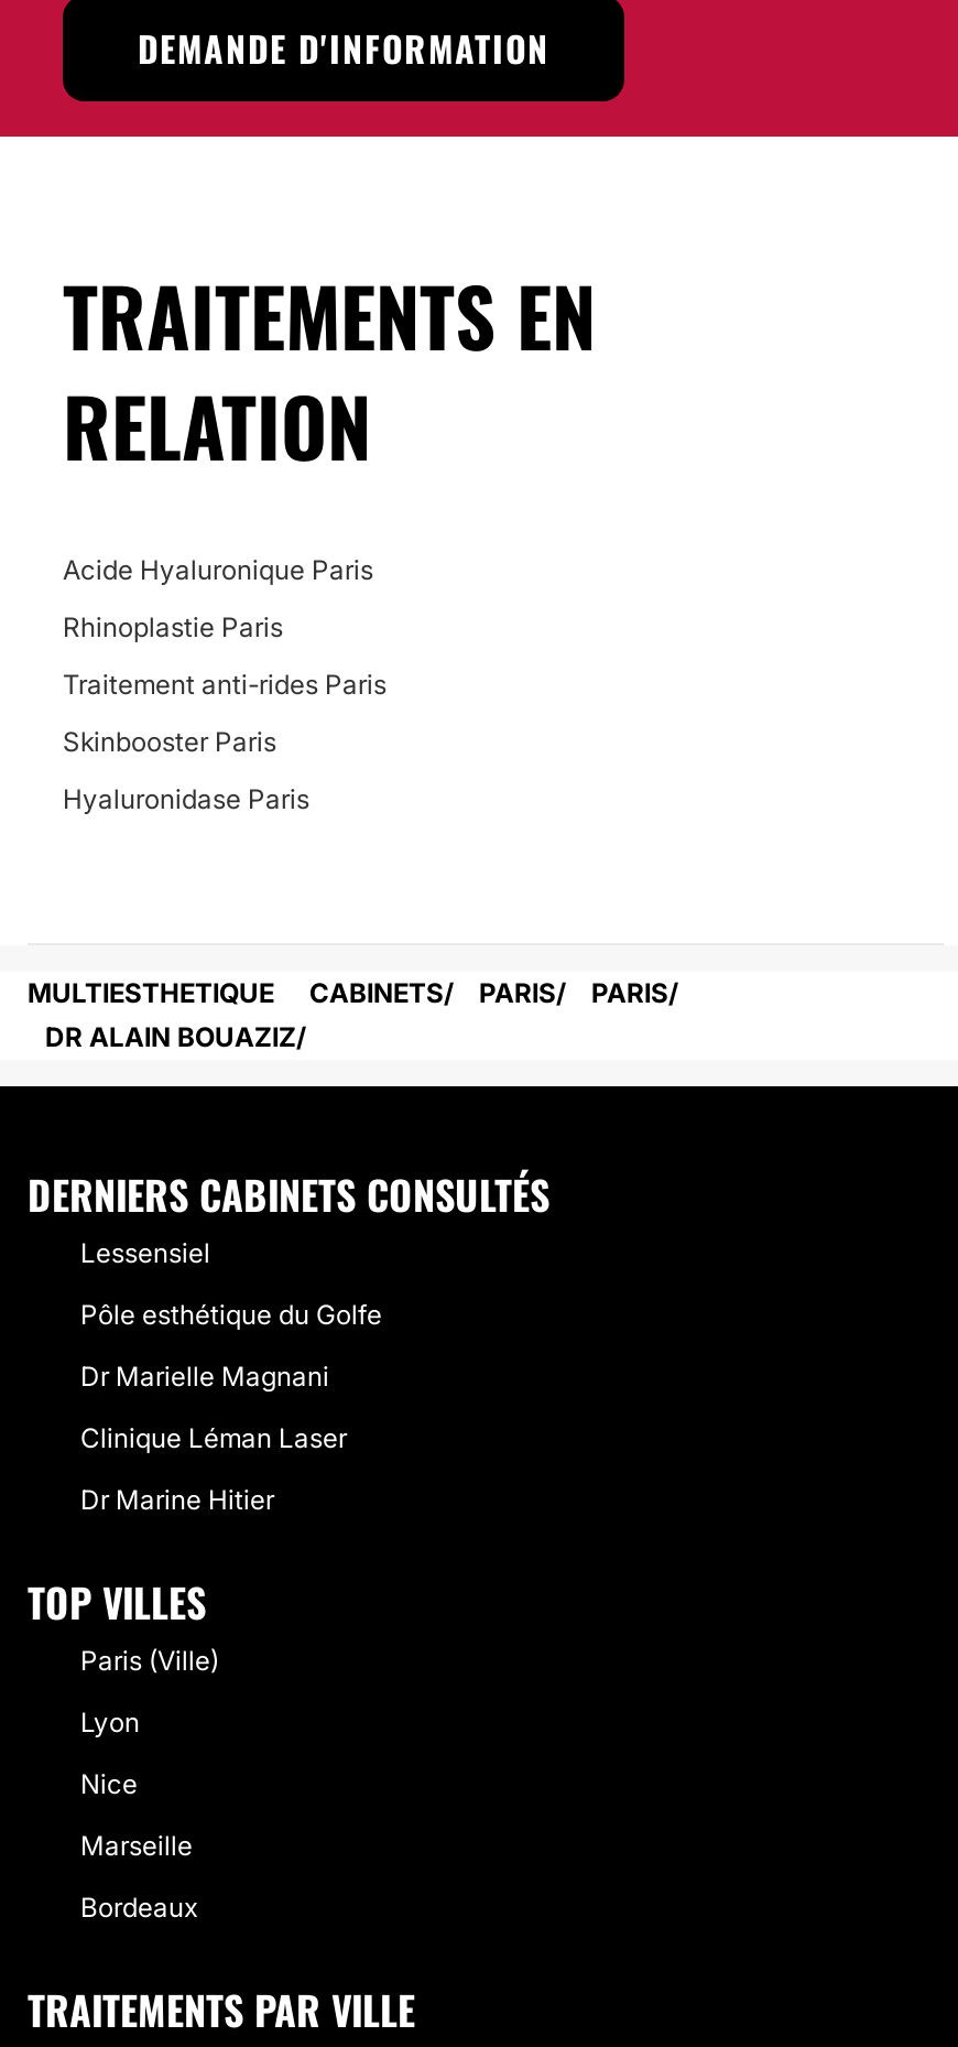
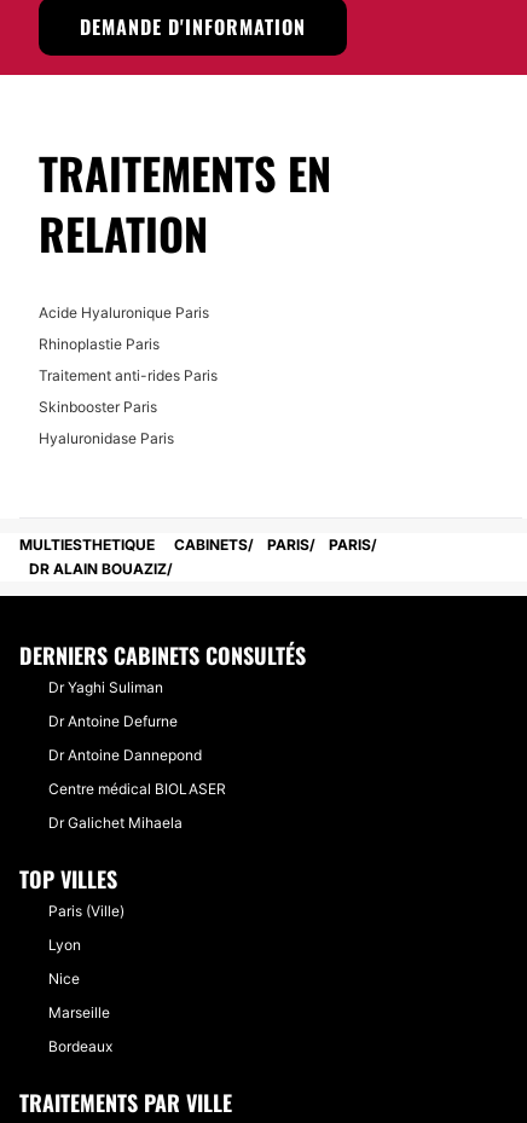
- Lessensiel
+ Dr Yaghi Suliman

- Pôle esthétique du Golfe
+ Dr Antoine Defurne

- Dr Marielle Magnani
+ Dr Antoine Dannepond

- Clinique Léman Laser
+ Centre médical BIOLASER

- Dr Marine Hitier
+ Dr Galichet Mihaela
